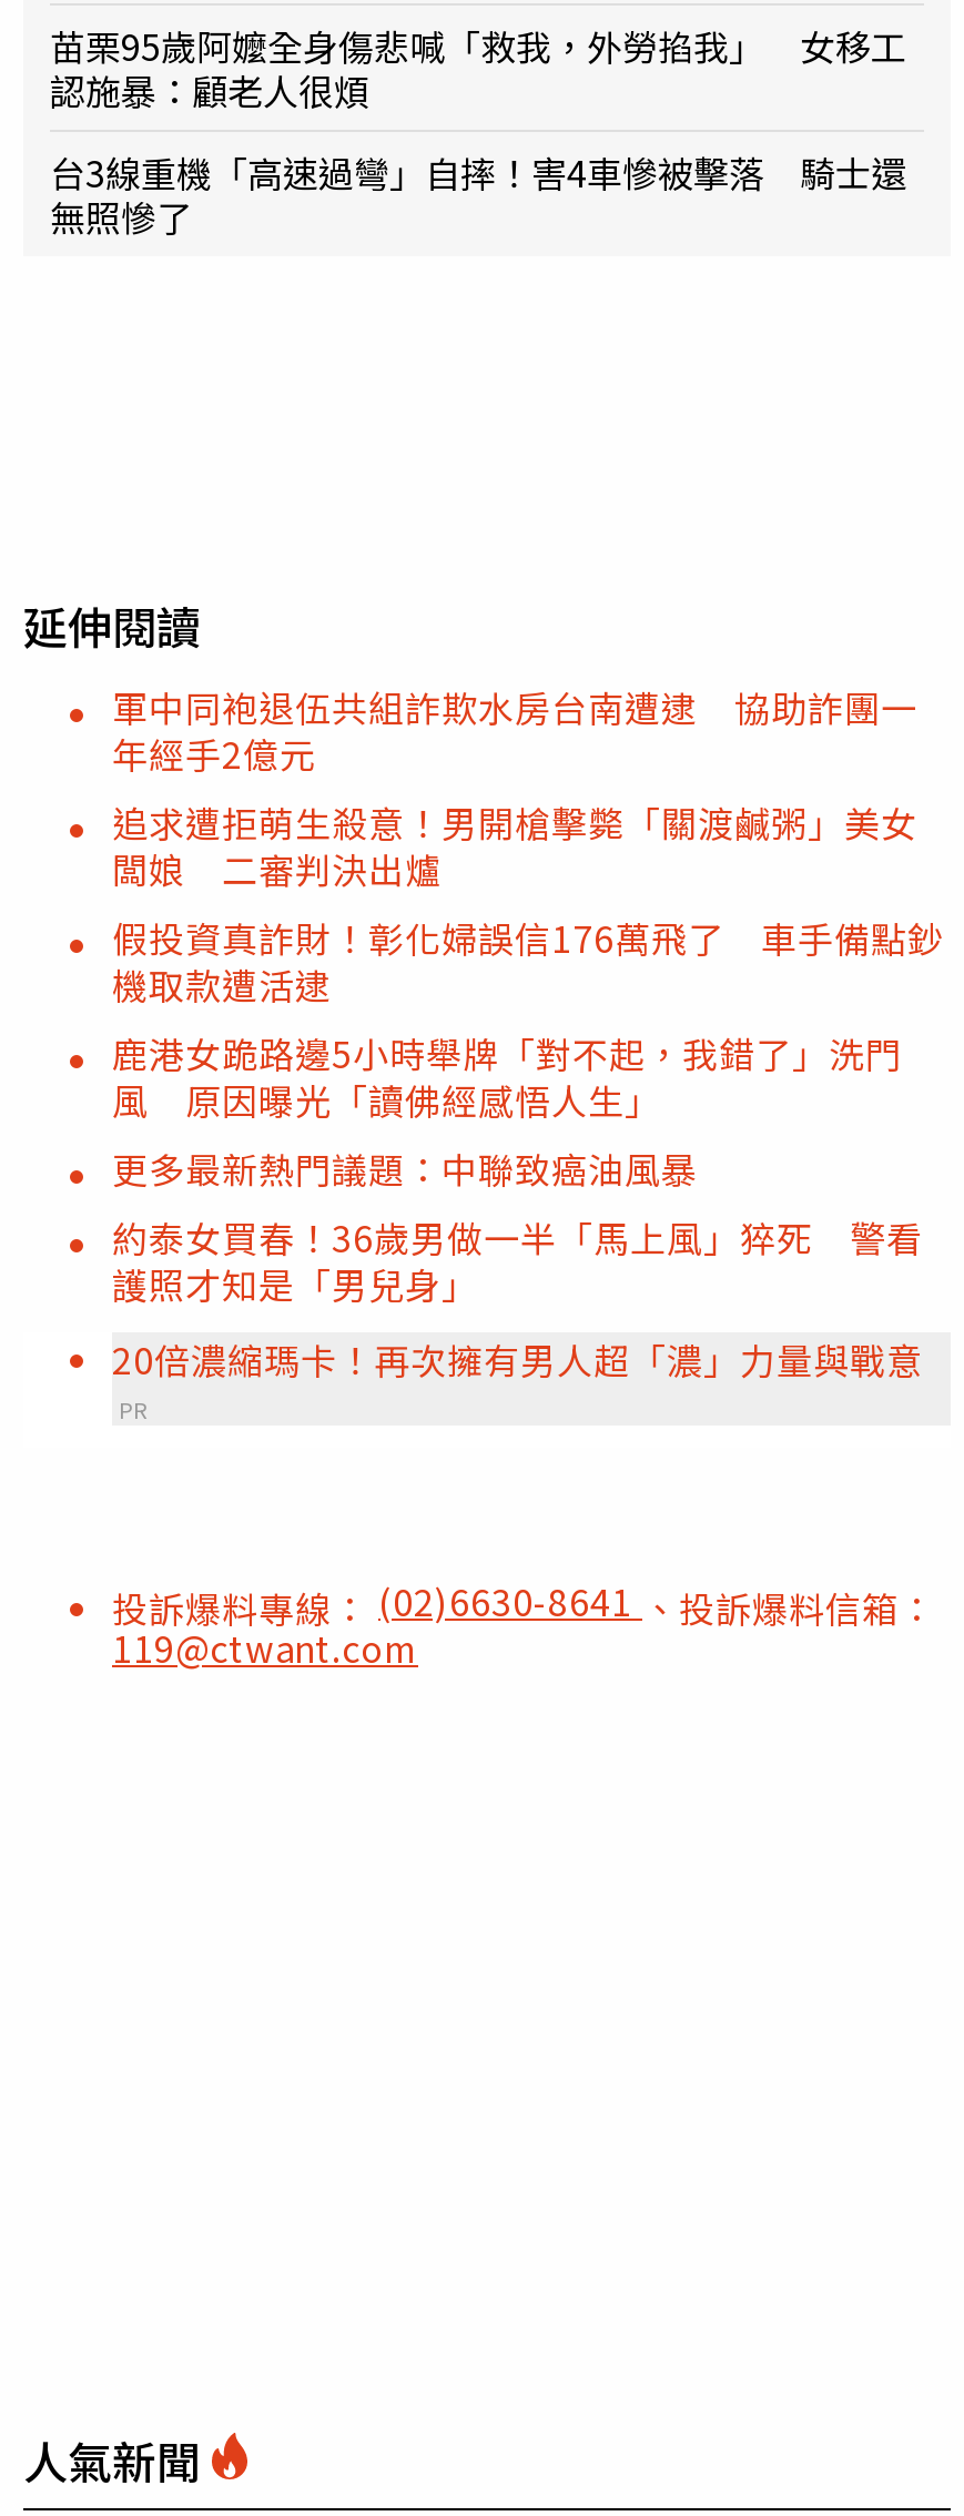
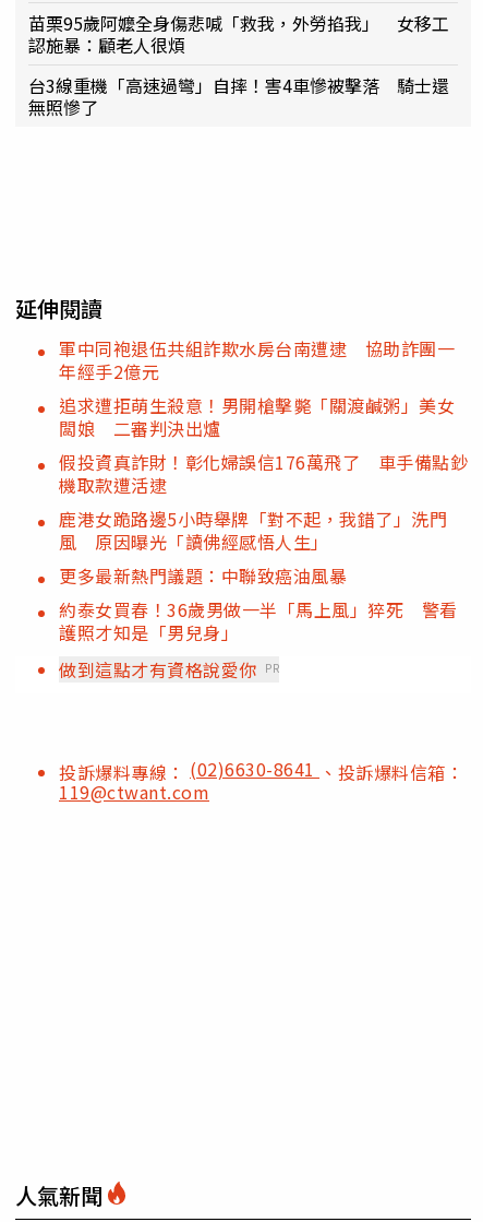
- 20倍濃縮瑪卡！再次擁有男人超「濃」力量與戰意
- PR
+ 做到這點才有資格說愛你 PR
